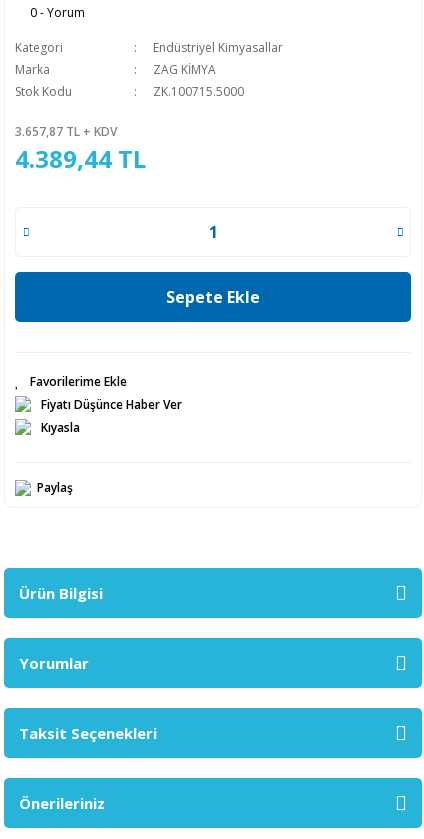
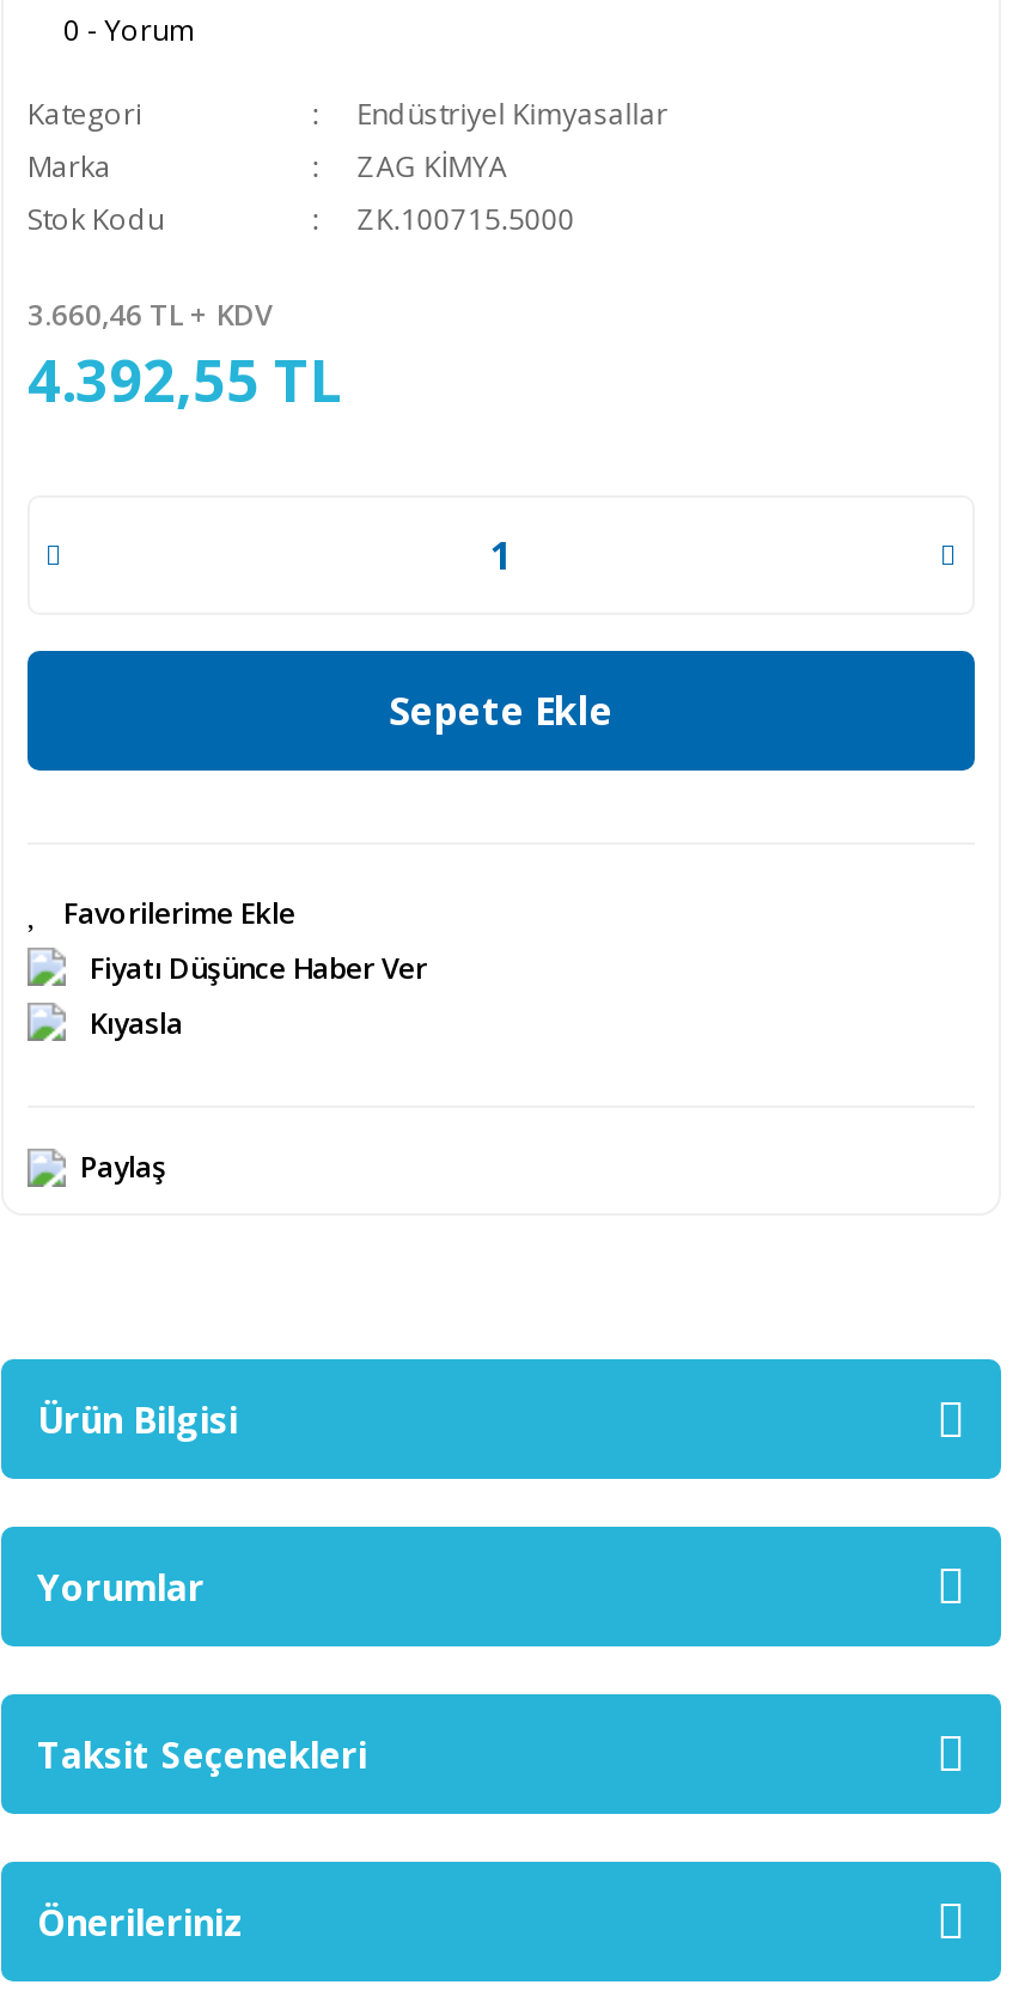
- 3.657,87 TL + KDV
+ 3.660,46 TL + KDV

- 4.389,44 TL
+ 4.392,55 TL
